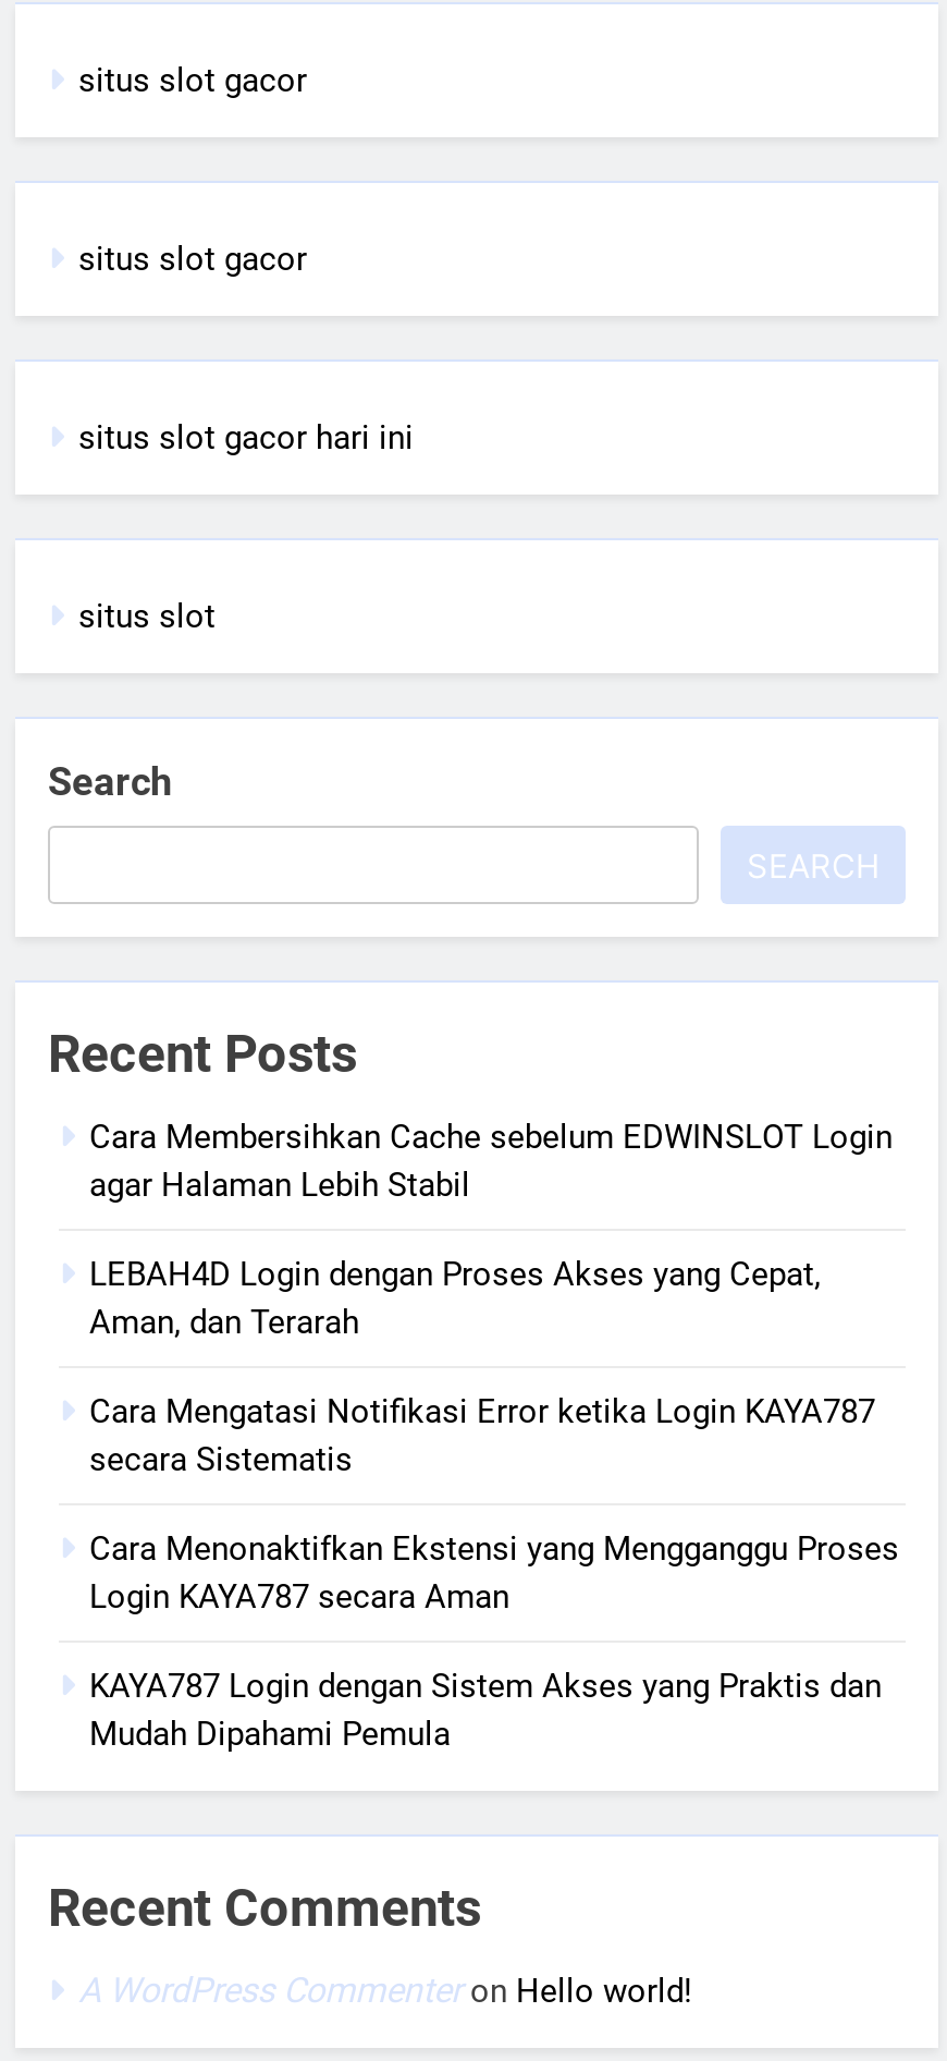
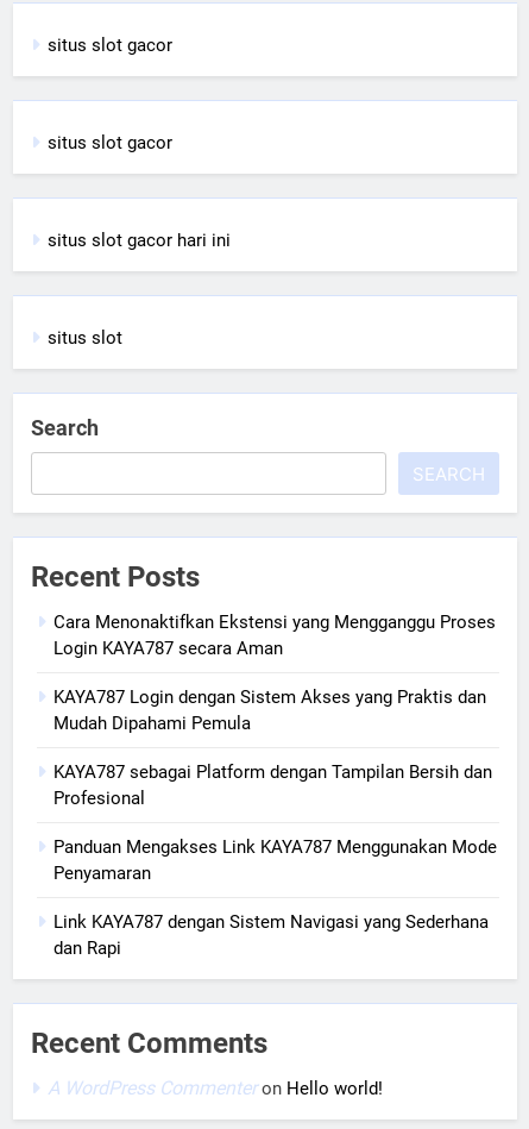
- Cara Membersihkan Cache sebelum EDWINSLOT Login
- agar Halaman Lebih Stabil
- LEBAH4D Login dengan Proses Akses yang Cepat,
- Aman, dan Terarah
- Cara Mengatasi Notifikasi Error ketika Login KAYA787
- secara Sistematis

moved up: Cara Menonaktifkan Ekstensi yang Mengganggu Proses | Login KAYA787 secara Aman | KAYA787 Login dengan Sistem Akses yang Praktis dan | Mudah Dipahami Pemula

+ KAYA787 sebagai Platform dengan Tampilan Bersih dan
+ Profesional
+ Panduan Mengakses Link KAYA787 Menggunakan Mode
+ Penyamaran
+ Link KAYA787 dengan Sistem Navigasi yang Sederhana
+ dan Rapi
